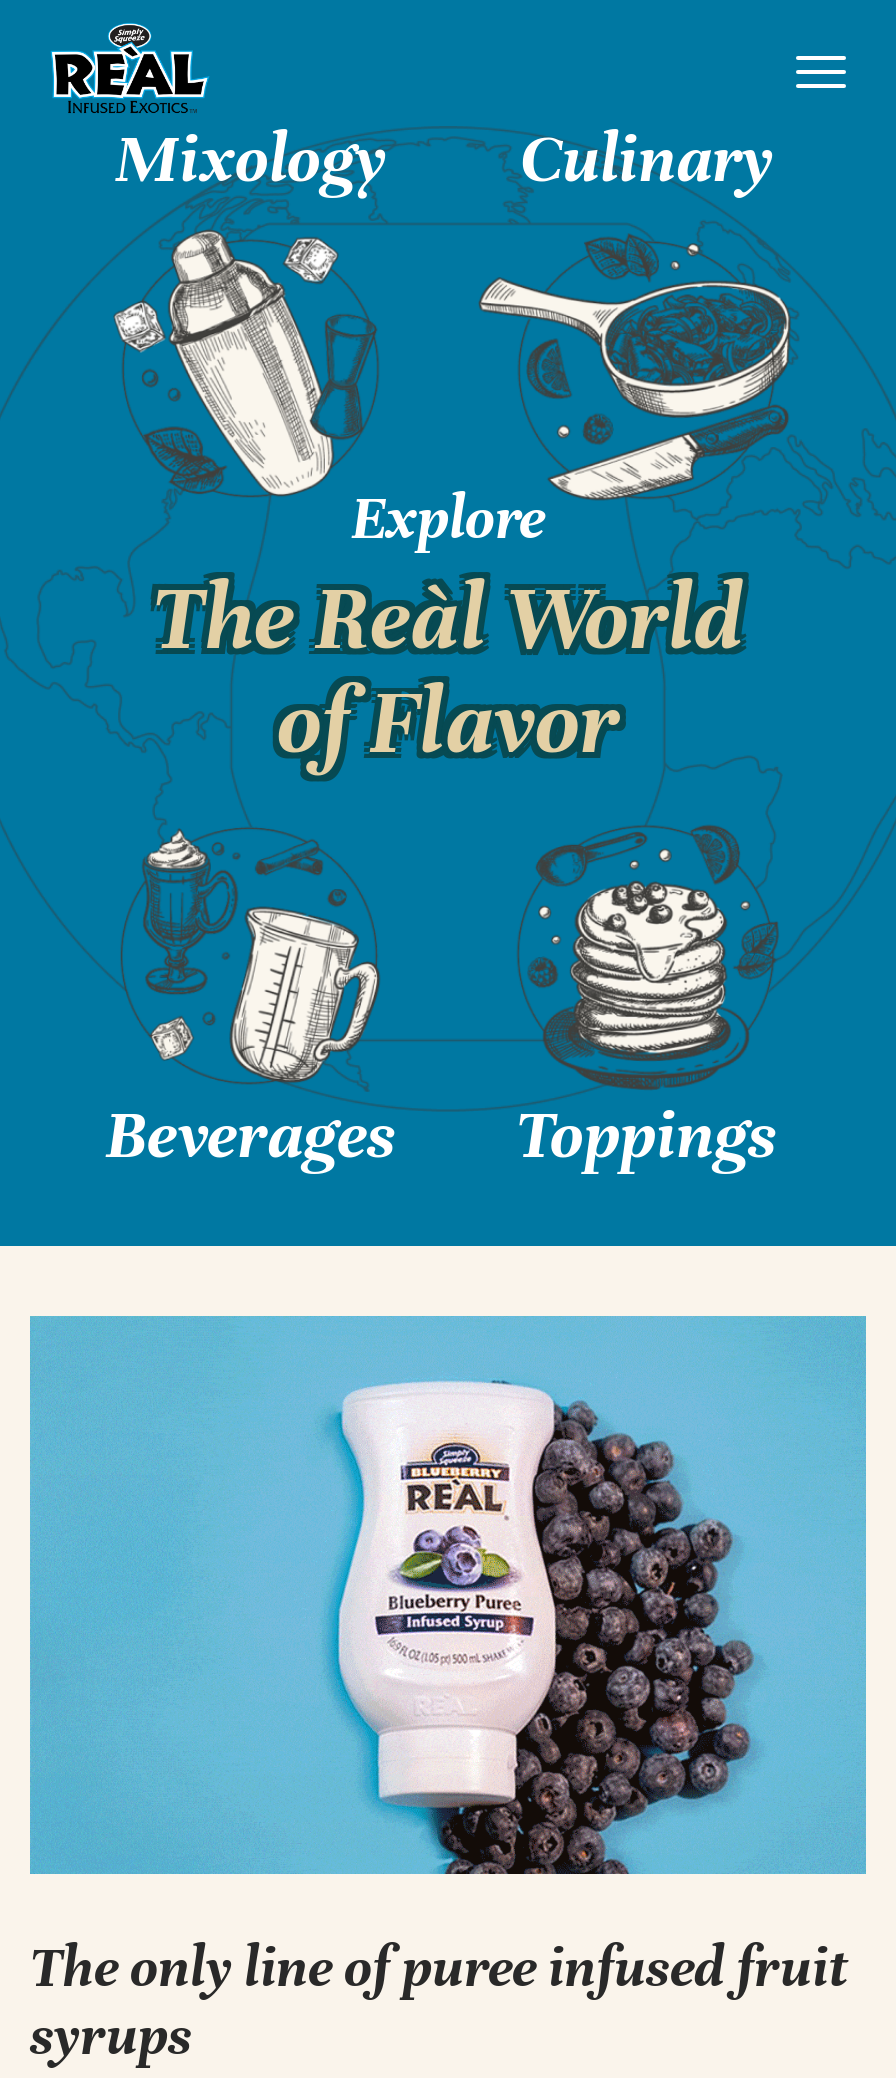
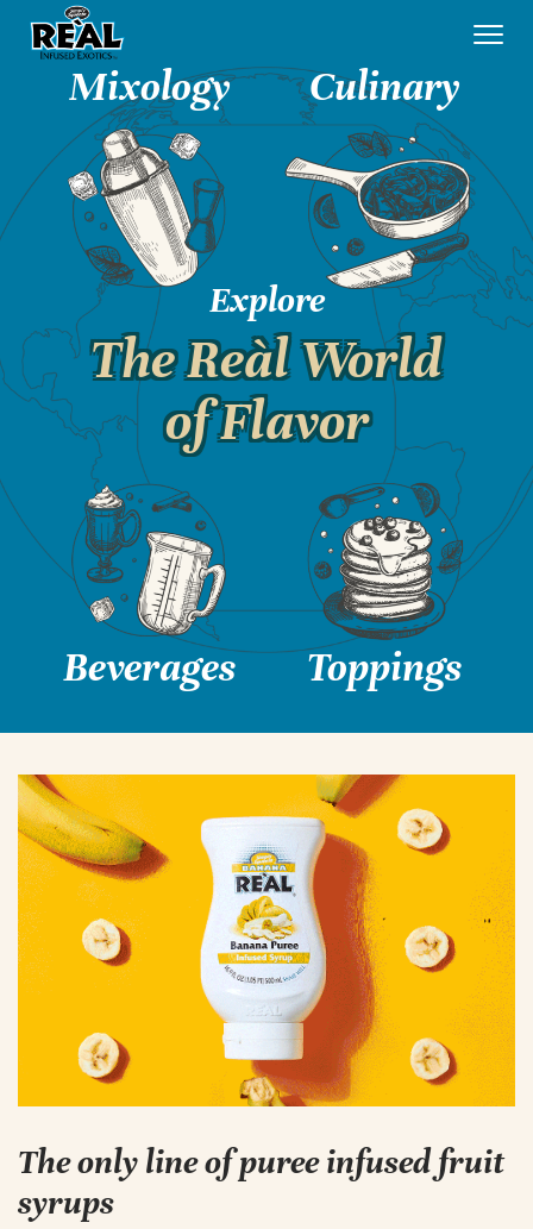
- [image]
+ [image]
